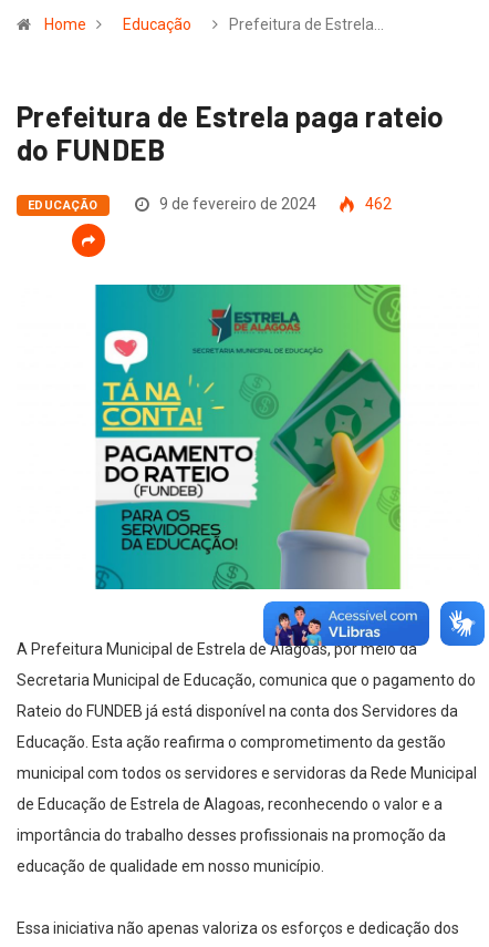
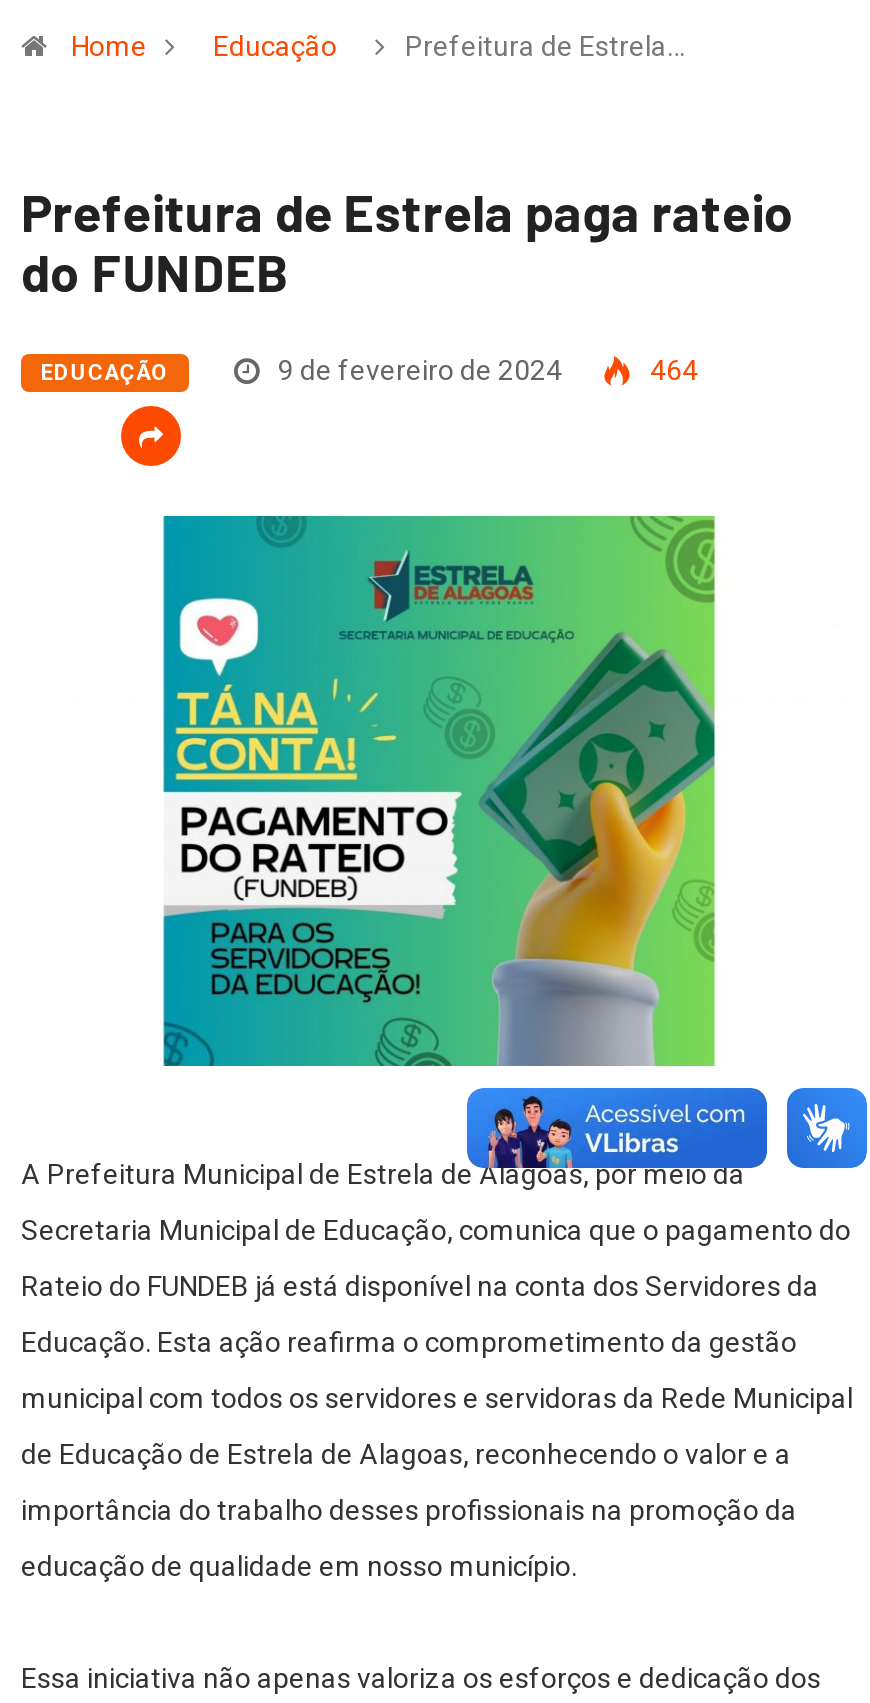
- 462
+ 464
